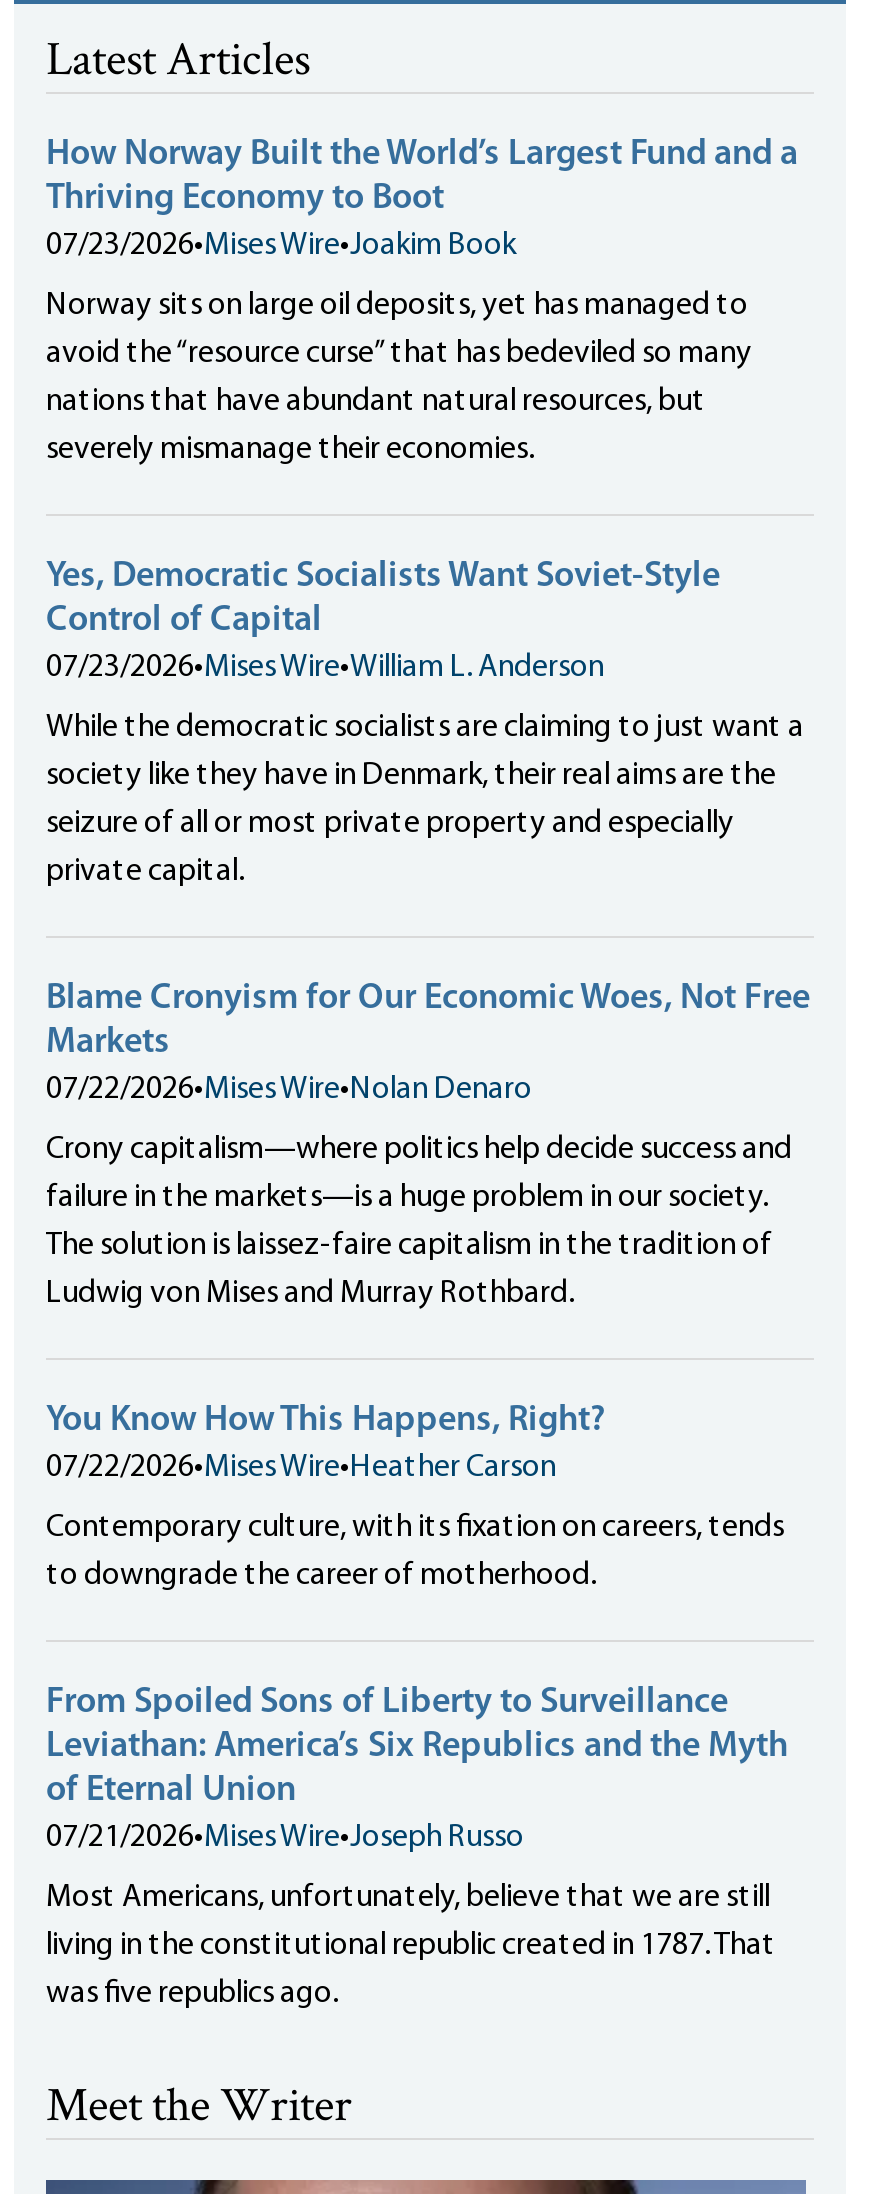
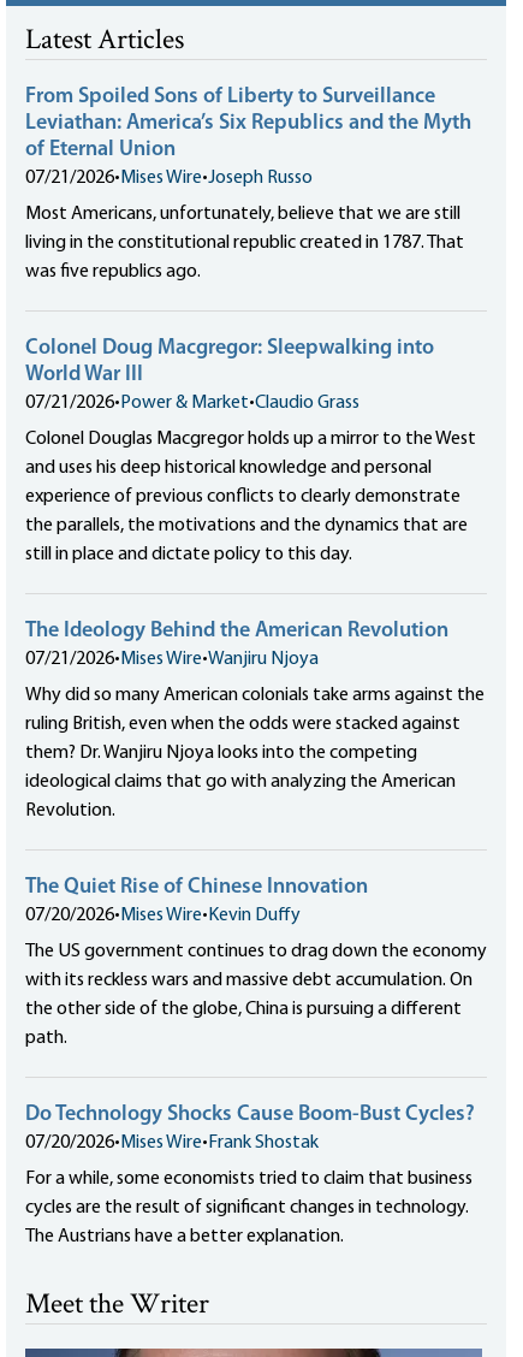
- How Norway Built the World’s Largest Fund and a
- Thriving Economy to Boot
- 07/23/2026•Mises Wire•Joakim Book
- Norway sits on large oil deposits, yet has managed to
- avoid the “resource curse” that has bedeviled so many
- nations that have abundant natural resources, but
- severely mismanage their economies.
- Yes, Democratic Socialists Want Soviet-Style
- Control of Capital
- 07/23/2026•Mises Wire•William L. Anderson
- While the democratic socialists are claiming to just want a
- society like they have in Denmark, their real aims are the
- seizure of all or most private property and especially
- private capital.
- Blame Cronyism for Our Economic Woes, Not Free
- Markets
- 07/22/2026•Mises Wire•Nolan Denaro
- Crony capitalism—where politics help decide success and
- failure in the markets—is a huge problem in our society.
- The solution is laissez-faire capitalism in the tradition of
- Ludwig von Mises and Murray Rothbard.
- You Know How This Happens, Right?
- 07/22/2026•Mises Wire•Heather Carson
- Contemporary culture, with its fixation on careers, tends
- to downgrade the career of motherhood.

moved up: From Spoiled Sons of Liberty to Surveillance | Leviathan: America’s Six Republics and the Myth | of Eternal Union | 07/21/2026•Mises Wire•Joseph Russo | Most Americans, unfortunately, believe that we are still | living in the constitutional republic created in 1787. That | was five republics ago.

+ Colonel Doug Macgregor: Sleepwalking into
+ World War III
+ 07/21/2026• Power & Market•Claudio Grass
+ Colonel Douglas Macgregor holds up a mirror to the West
+ and uses his deep historical knowledge and personal
+ experience of previous conflicts to clearly demonstrate
+ the parallels, the motivations and the dynamics that are
+ still in place and dictate policy to this day.
+ The Ideology Behind the American Revolution
+ 07/21/2026• Mises Wire•Wanjiru Njoya
+ Why did so many American colonials take arms against the
+ ruling British, even when the odds were stacked against
+ them? Dr. Wanjiru Njoya looks into the competing
+ ideological claims that go with analyzing the American
+ Revolution.
+ The Quiet Rise of Chinese Innovation
+ 07/20/2026• Mises Wire• Kevin Duffy
+ The US government continues to drag down the economy
+ with its reckless wars and massive debt accumulation. On
+ the other side of the globe, China is pursuing a different
+ path.
+ Do Technology Shocks Cause Boom-Bust Cycles?
+ 07/20/2026• Mises Wire• Frank Shostak
+ For a while, some economists tried to claim that business
+ cycles are the result of significant changes in technology.
+ The Austrians have a better explanation.
